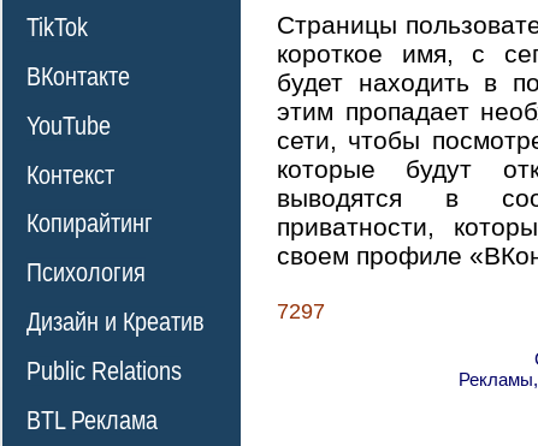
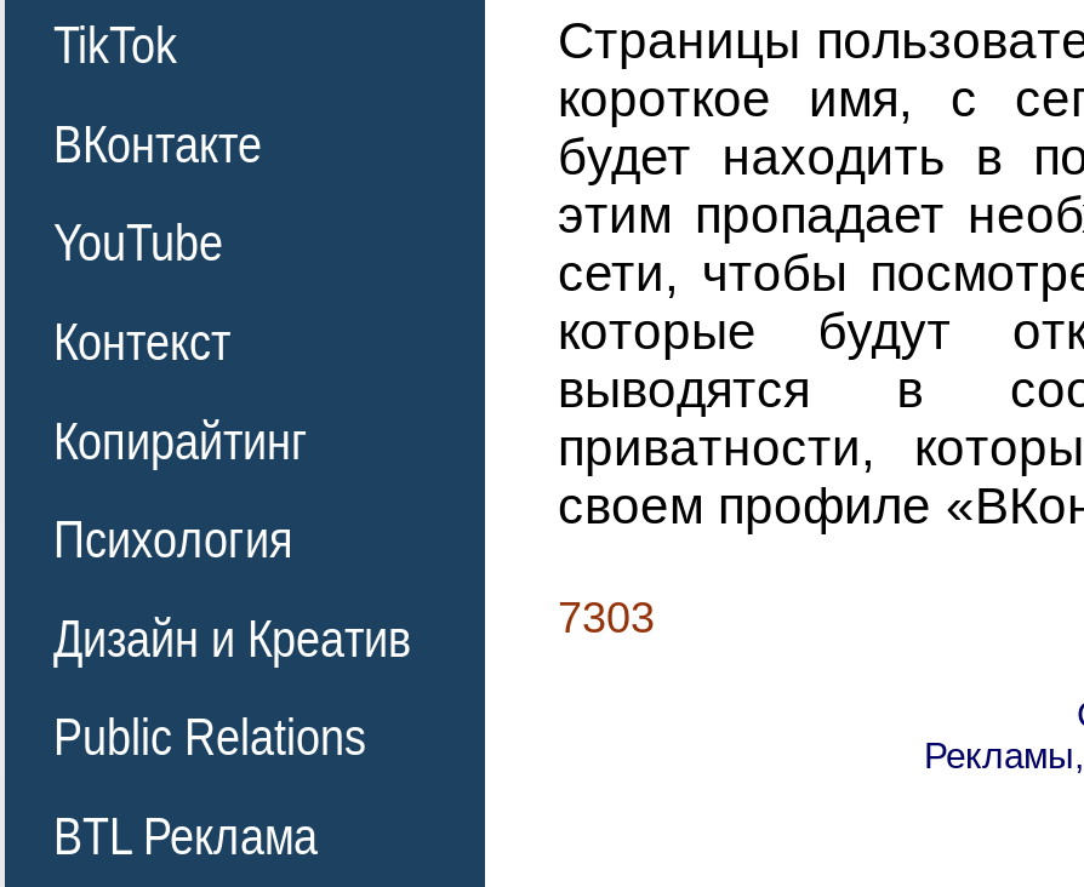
- 7297
+ 7303
